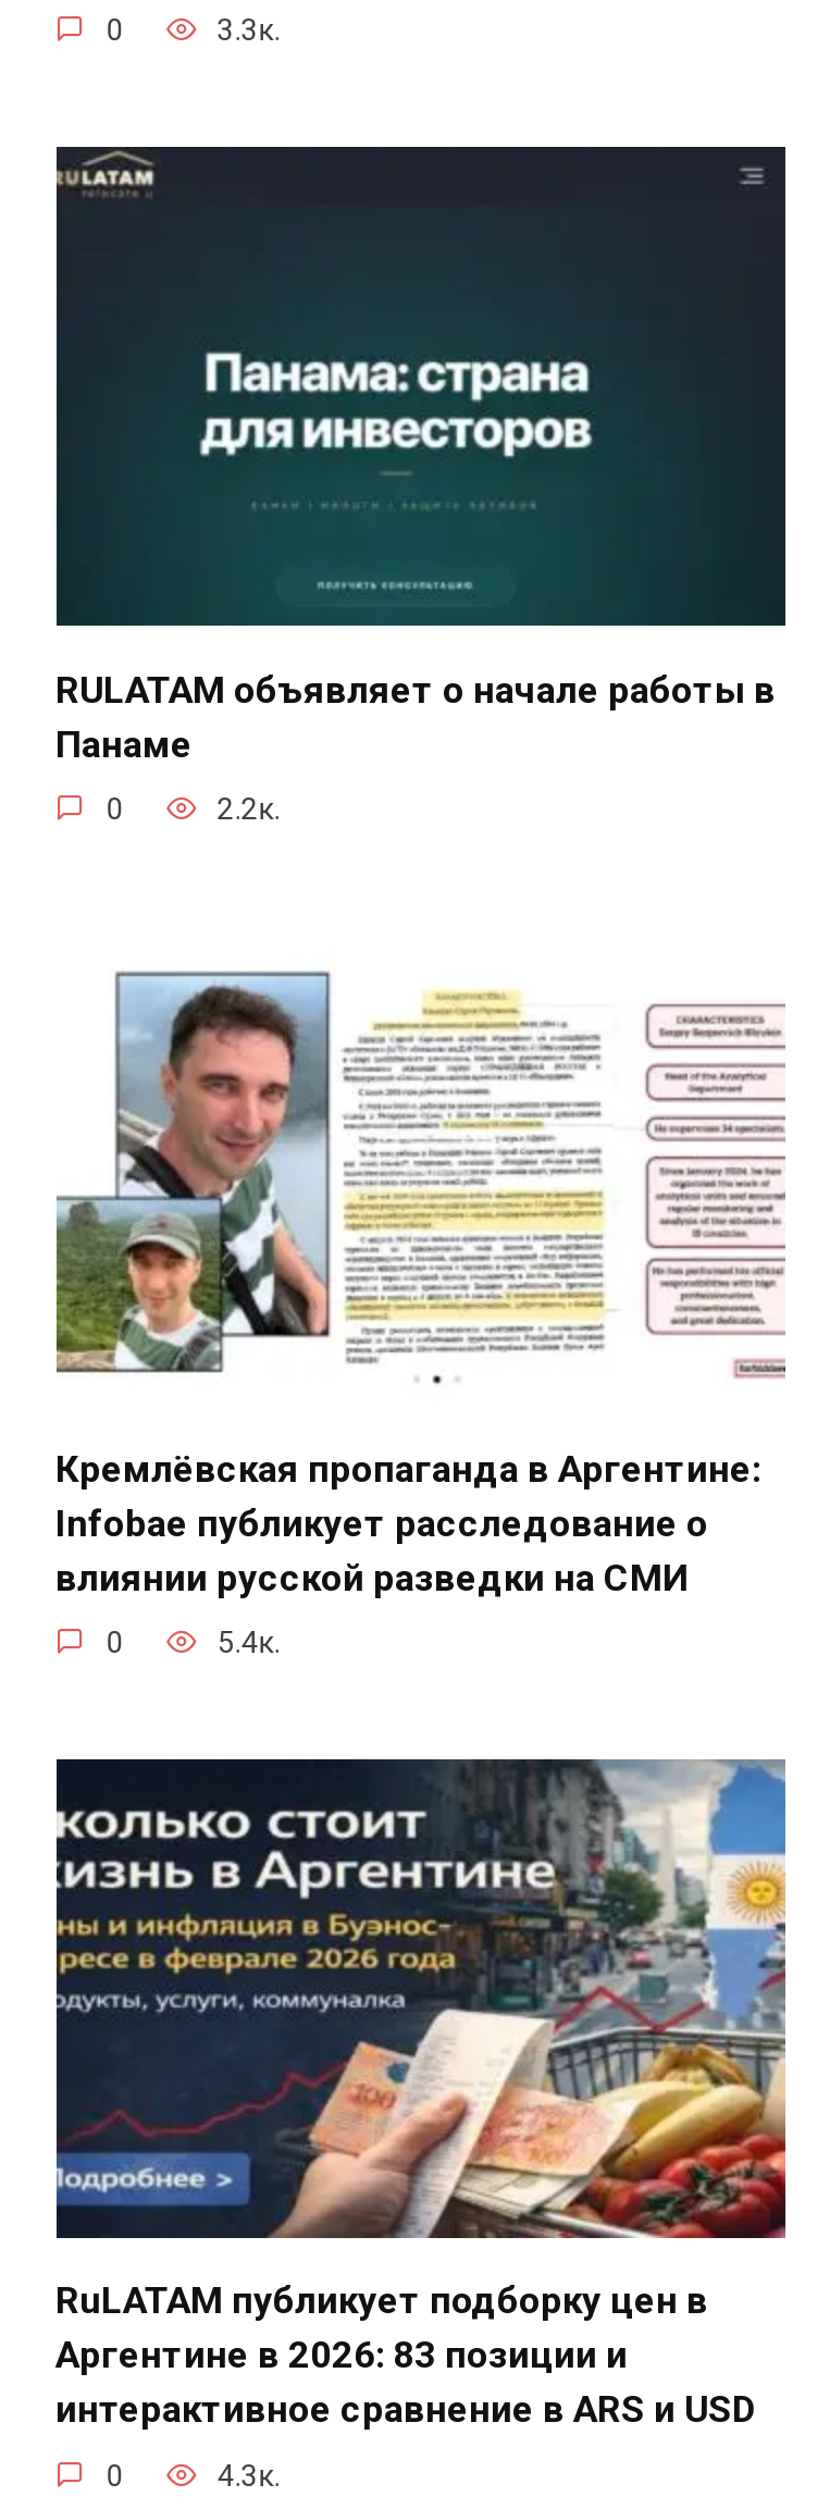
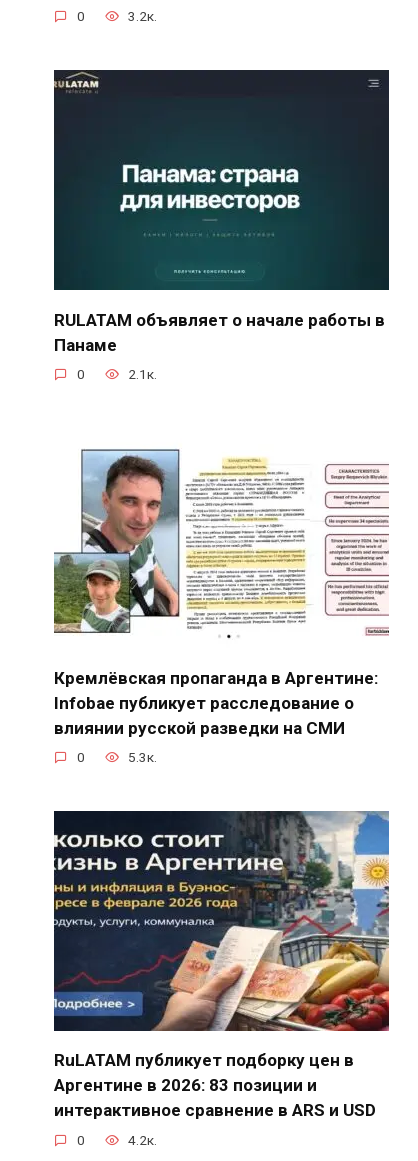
- 3.3к.
+ 3.2к.

- 2.2к.
+ 2.1к.

- 5.4к.
+ 5.3к.

- 4.3к.
+ 4.2к.
